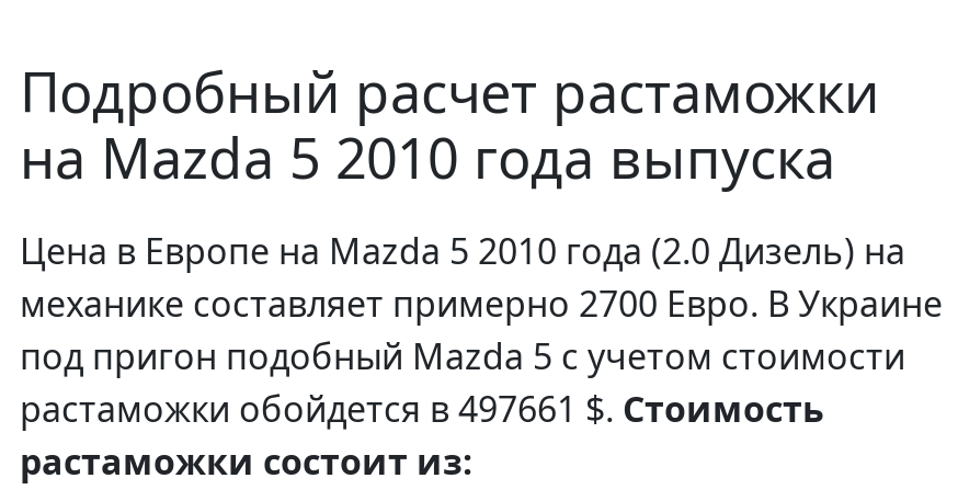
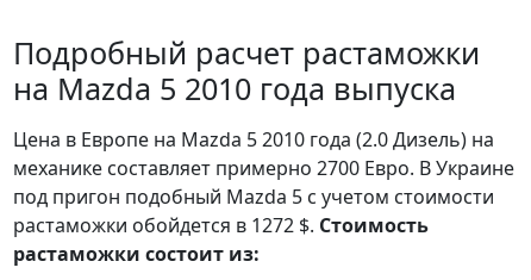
- растаможки обойдется в 497661 $. Стоимость
+ растаможки обойдется в 1272 $. Стоимость
